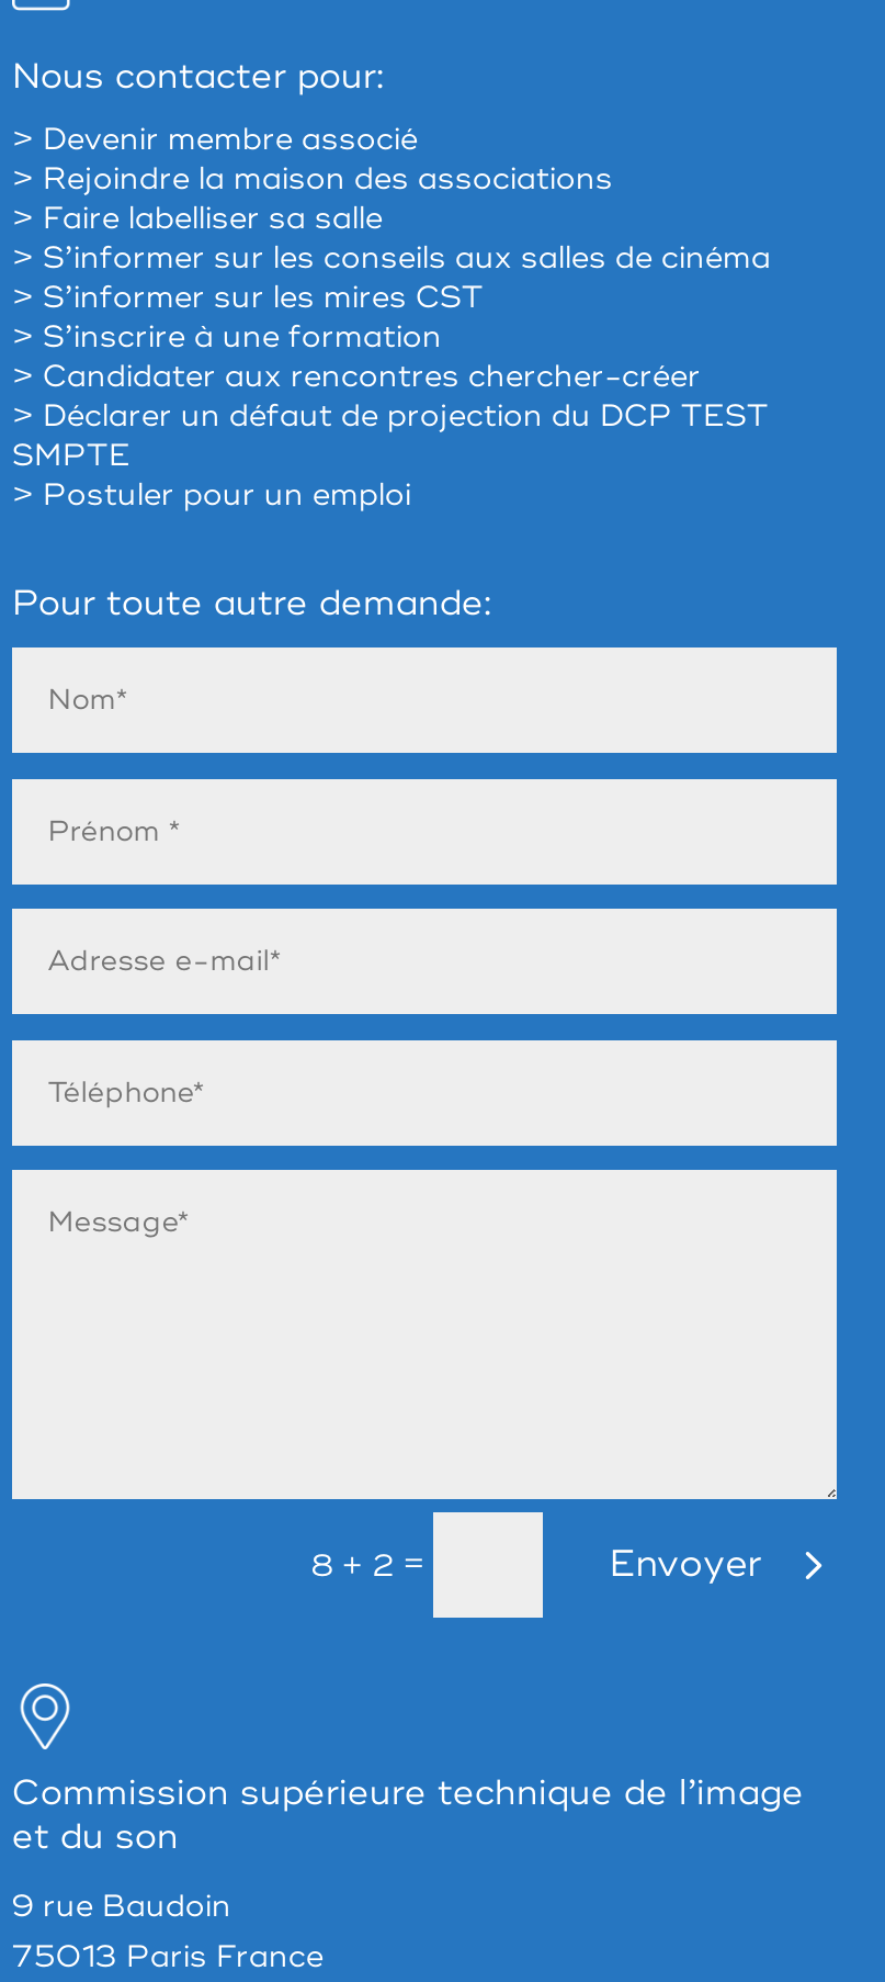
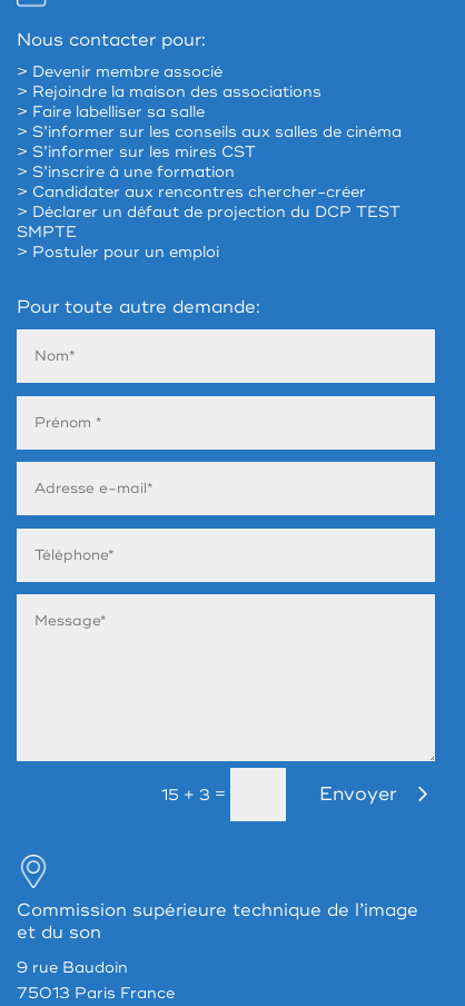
- 8 + 2 =
+ 15 + 3 =
